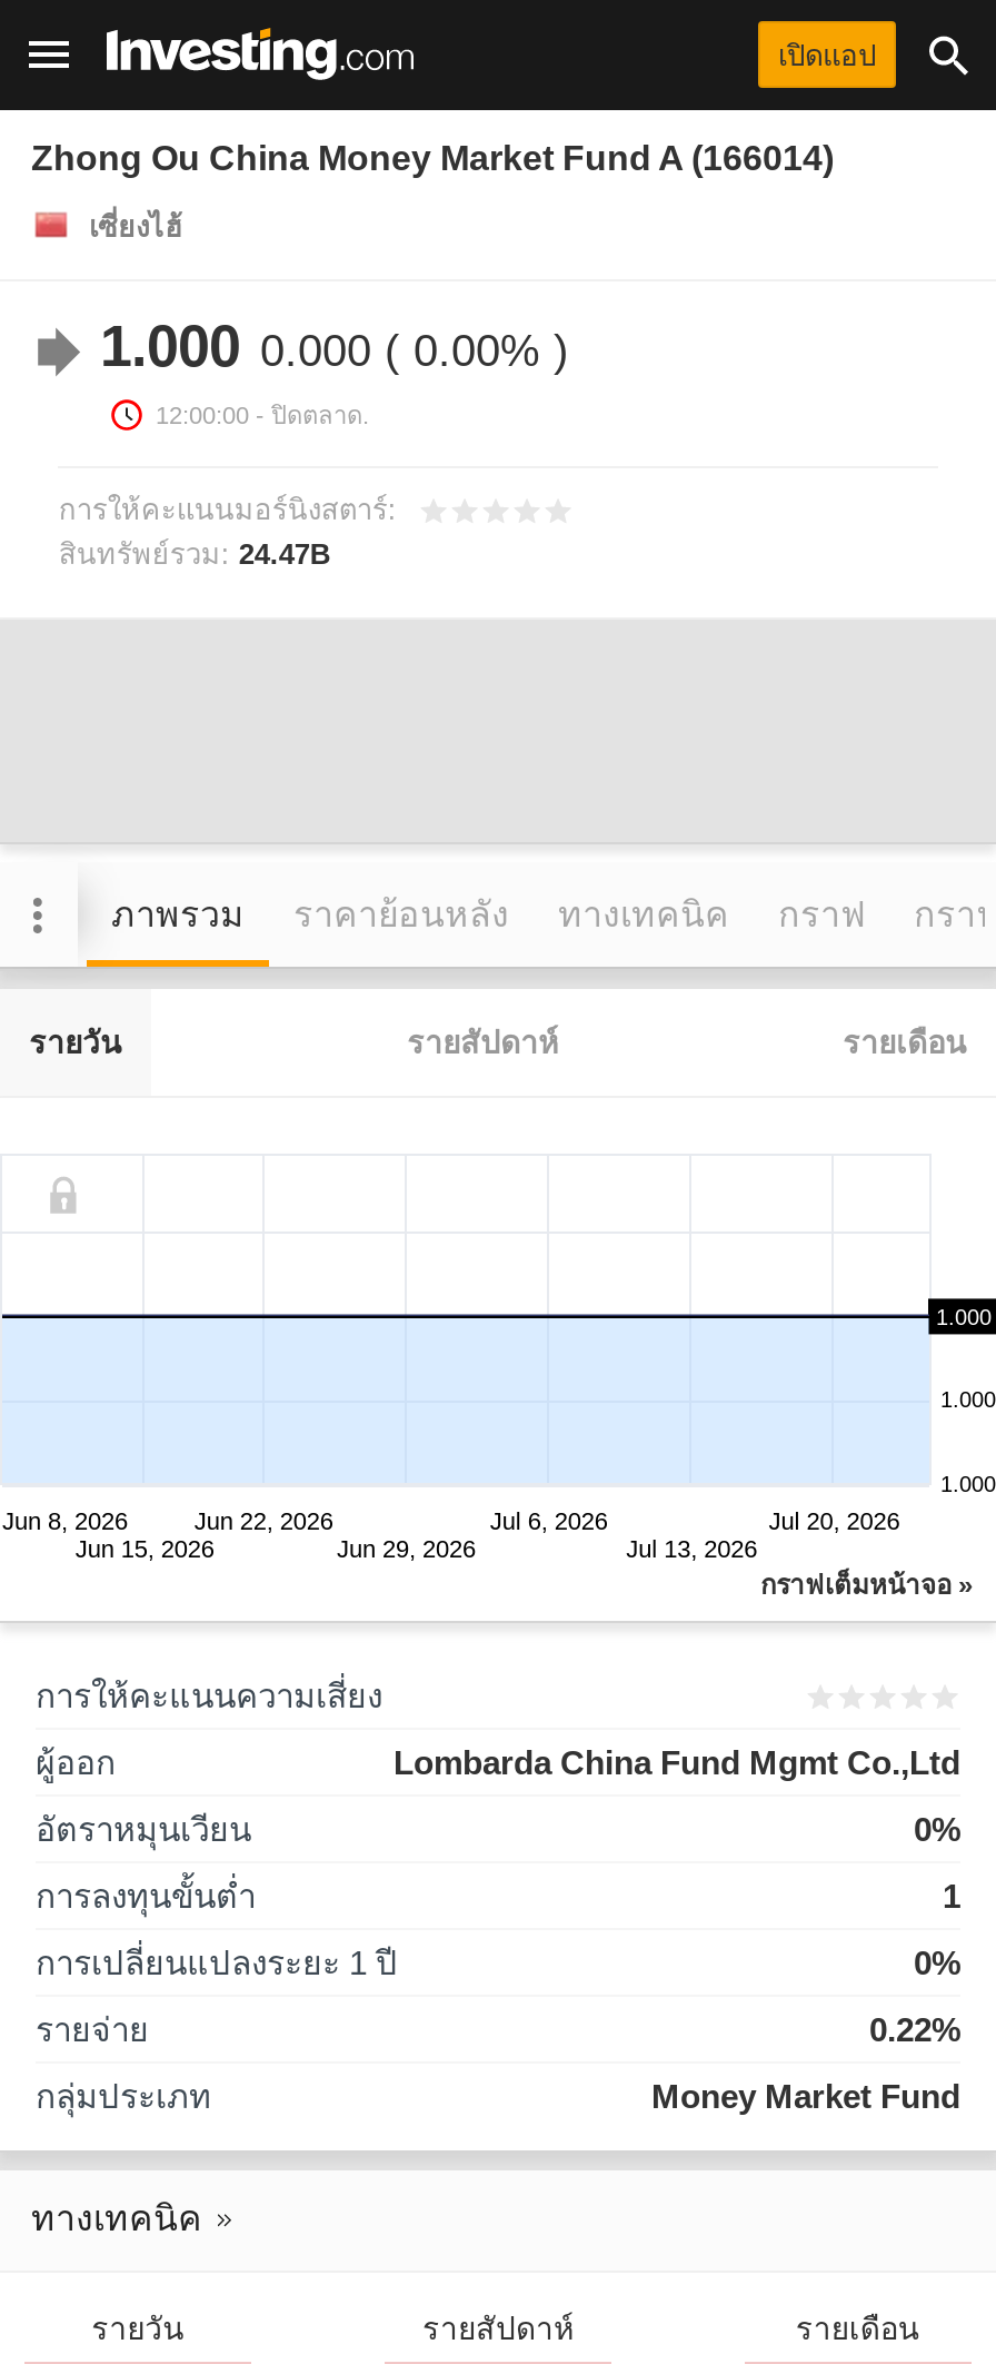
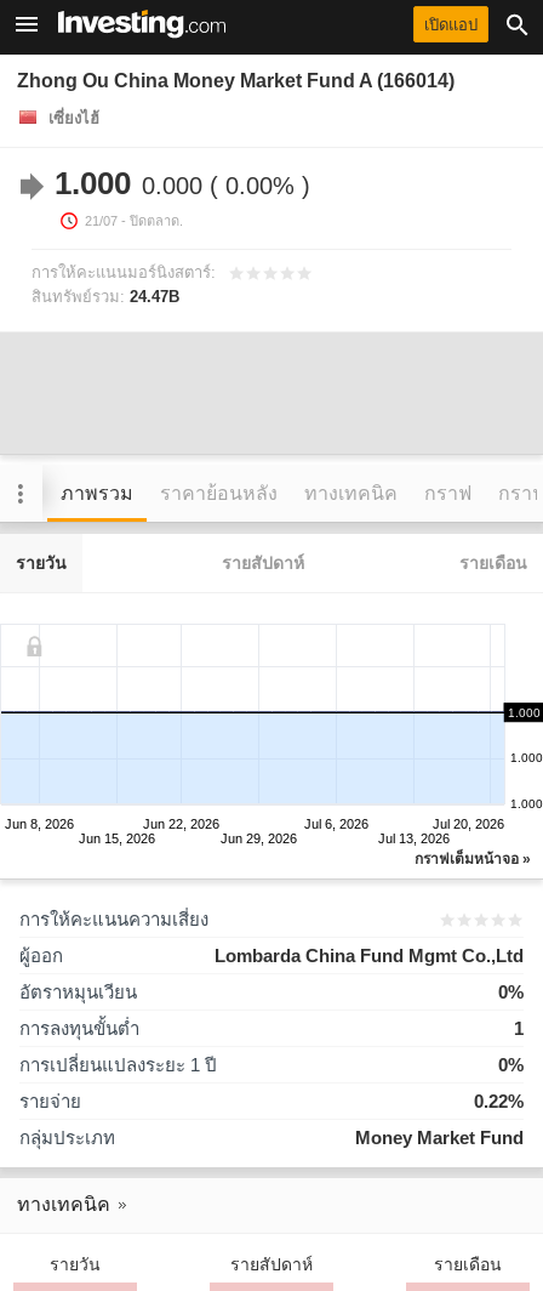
- 12:00:00 - ปิดตลาด.
+ 21/07 - ปิดตลาด.
